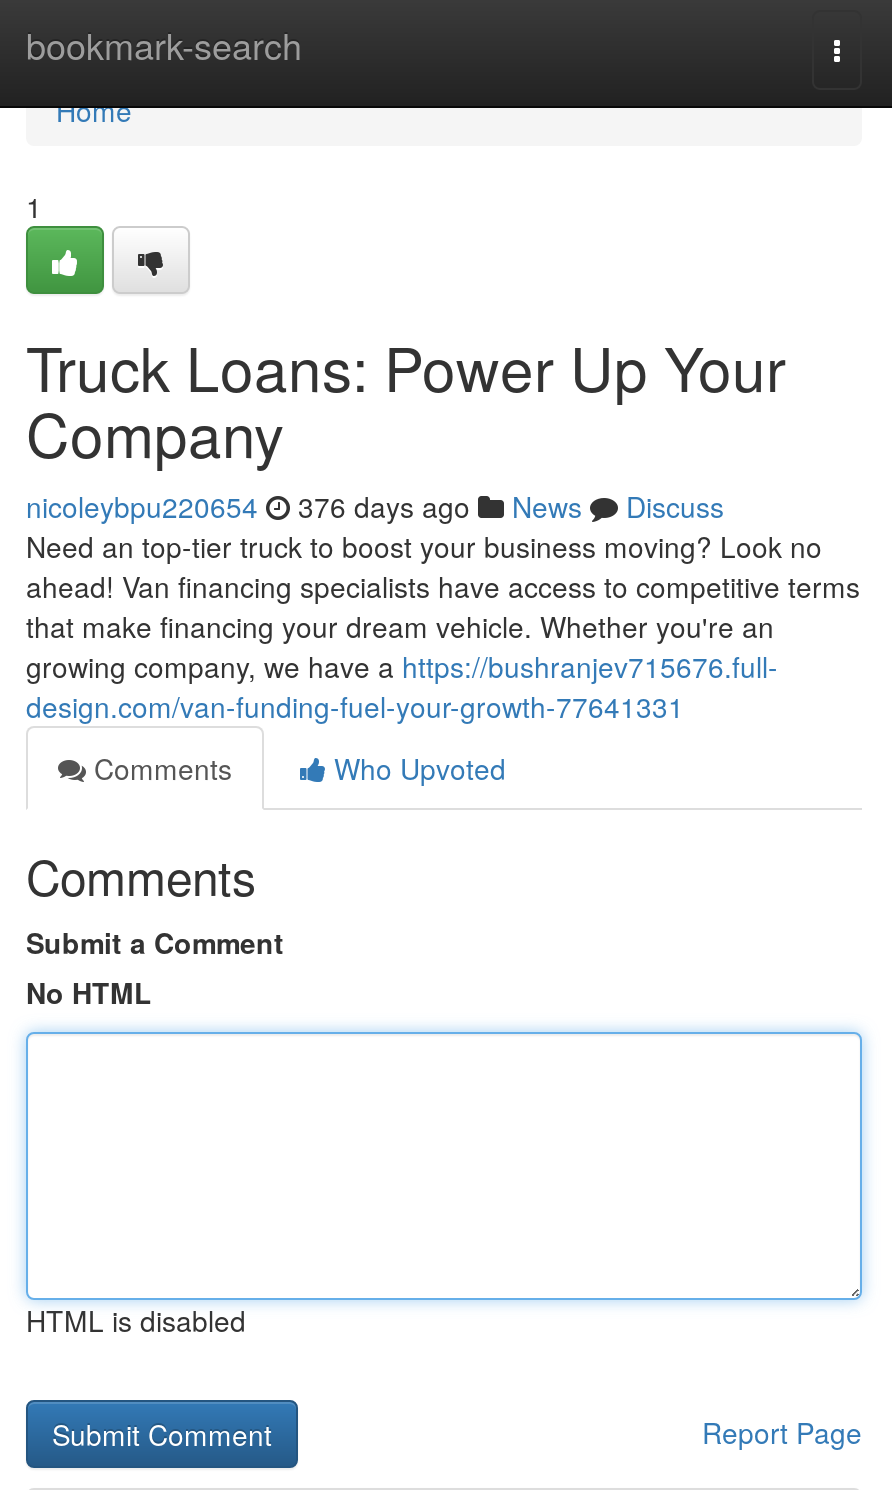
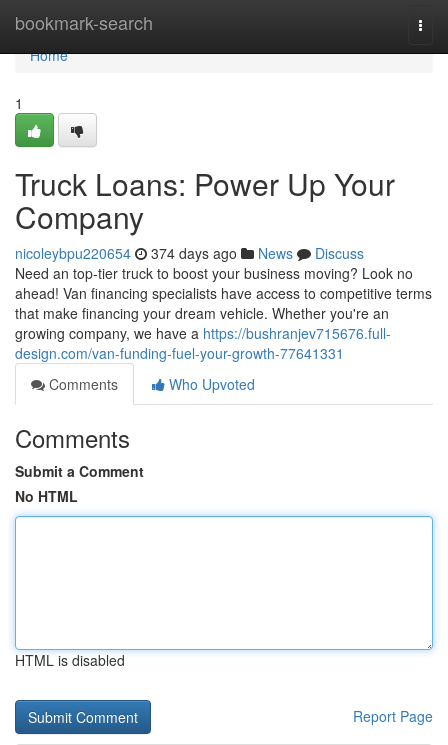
- nicoleybpu220654 376 days ago News Discuss
+ nicoleybpu220654 374 days ago News Discuss
